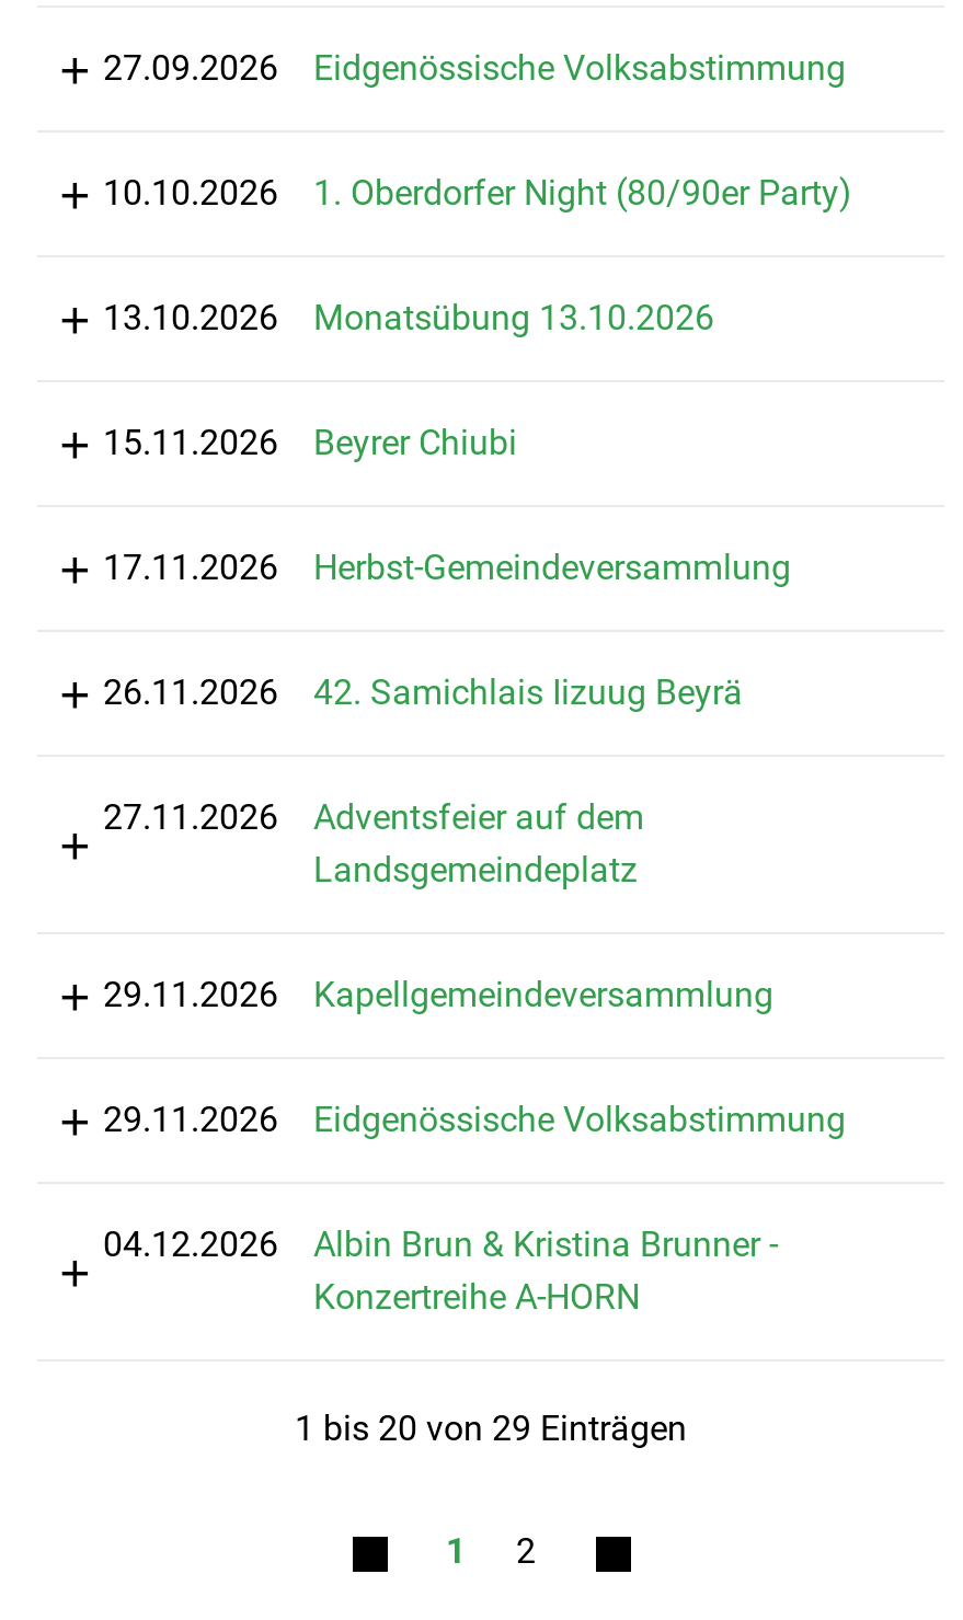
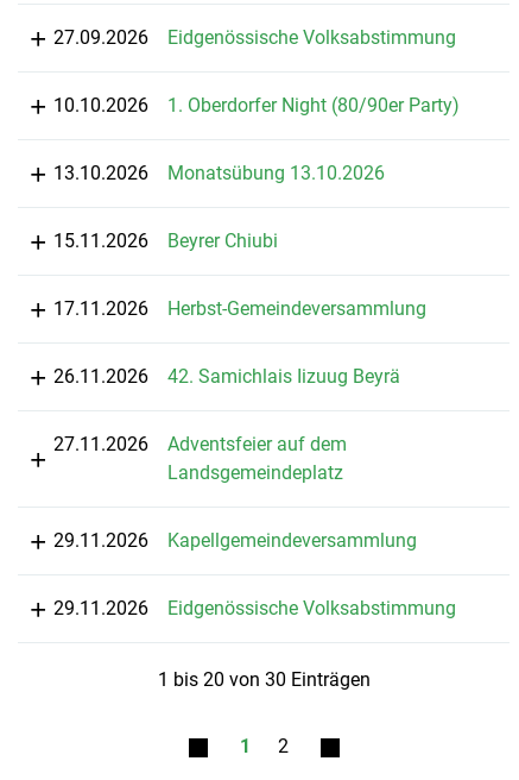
- 04.12.2026
- Albin Brun & Kristina Brunner -
- Konzertreihe A-HORN
- 1 bis 20 von 29 Einträgen
+ 1 bis 20 von 30 Einträgen
